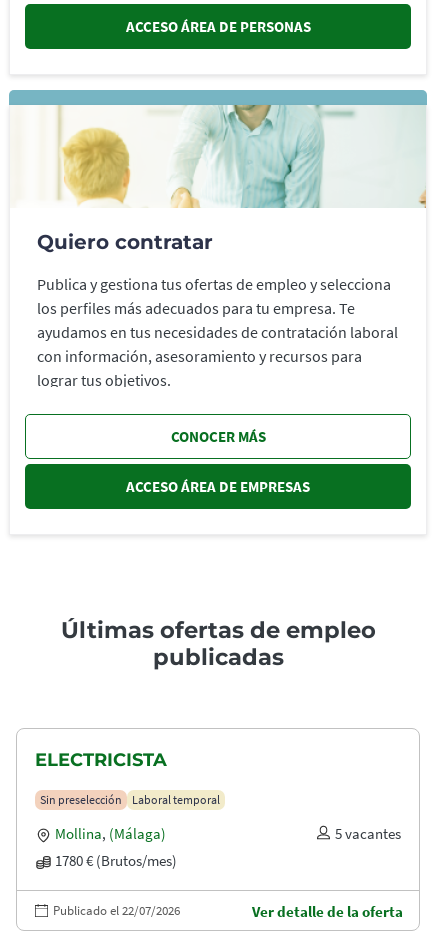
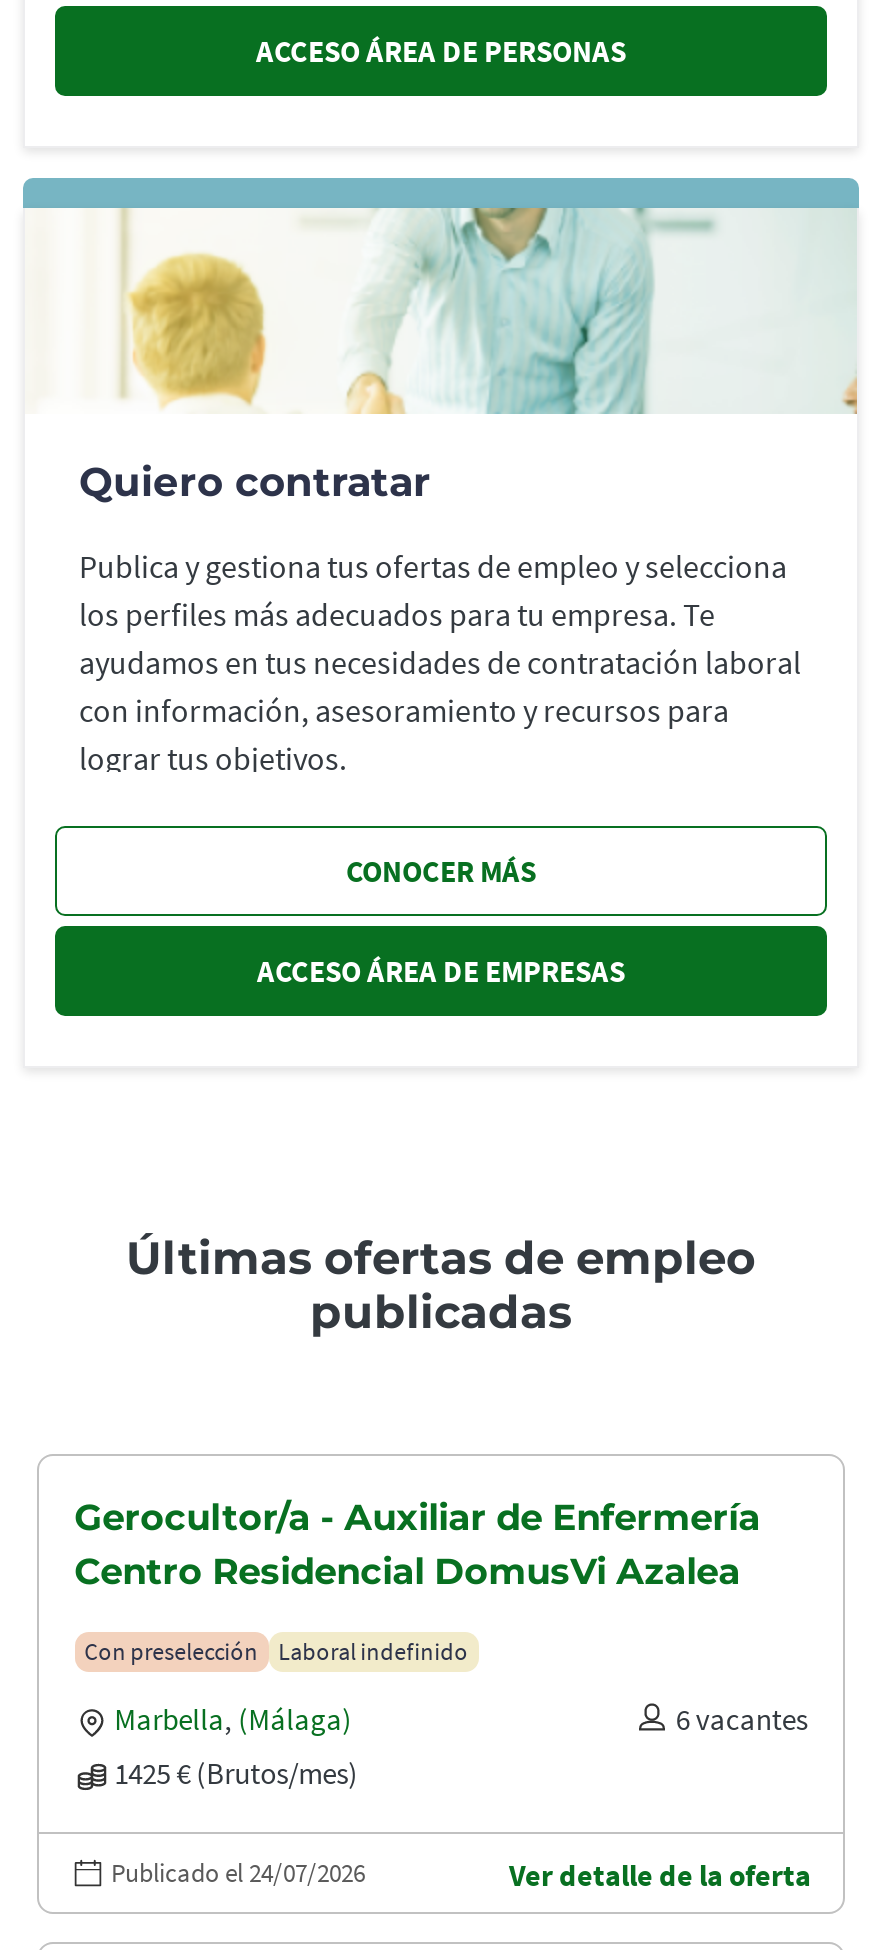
- ELECTRICISTA
+ Gerocultor/a - Auxiliar de Enfermería
+ Centro Residencial DomusVi Azalea

- Sin preselección
- Laboral temporal
+ Con preselección
+ Laboral indefinido

- Mollina, (Málaga)
- 5 vacantes
- 1780 € (Brutos/mes)
+ Marbella, (Málaga)
+ 6 vacantes
+ 1425 € (Brutos/mes)

- Publicado el 22/07/2026
+ Publicado el 24/07/2026
